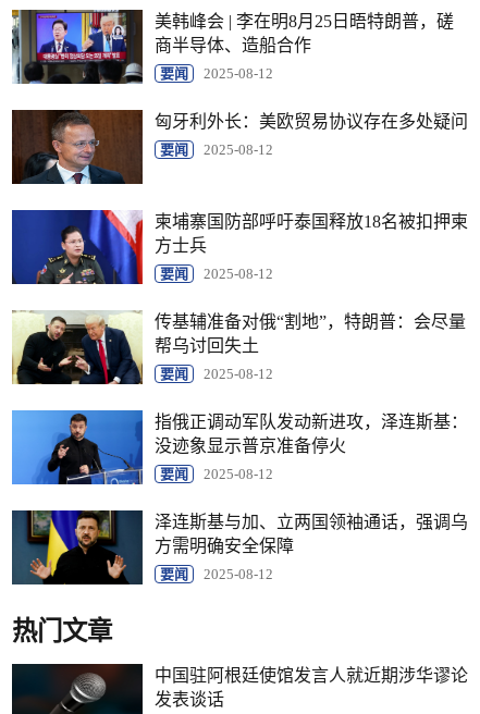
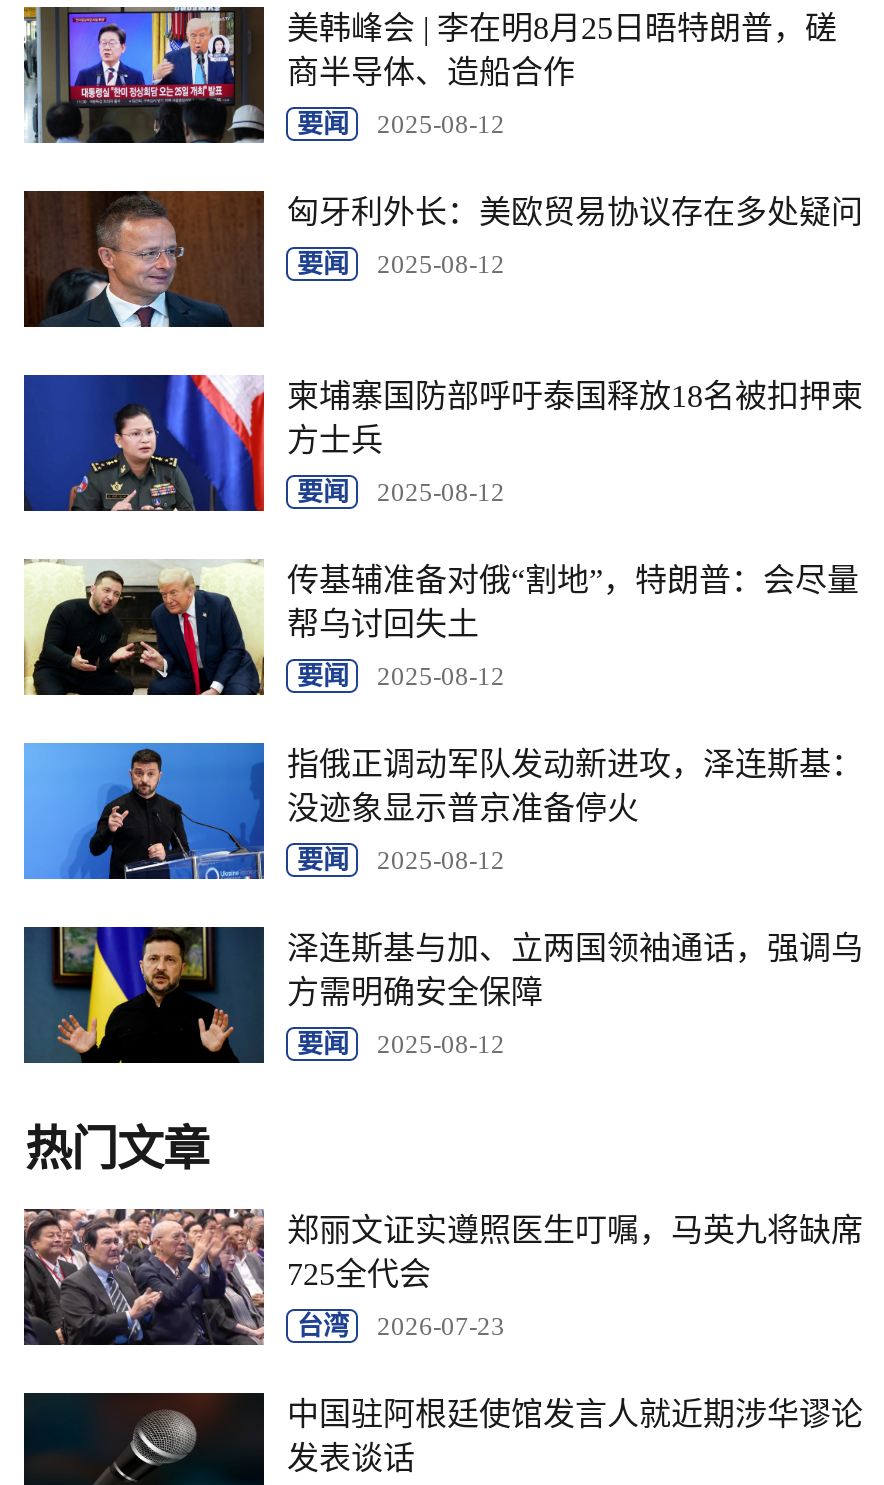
+ [image]
+ 郑丽文证实遵照医生叮嘱，马英九将缺席
+ 725全代会
+ 台湾
+ 2026-07-23
